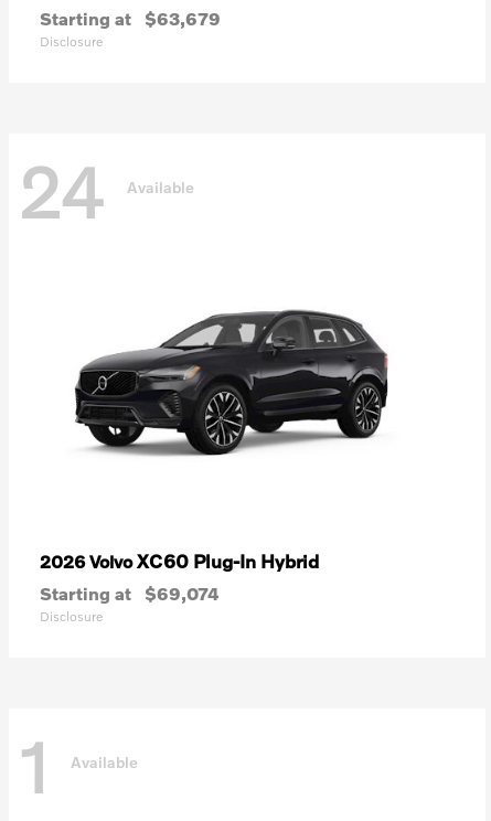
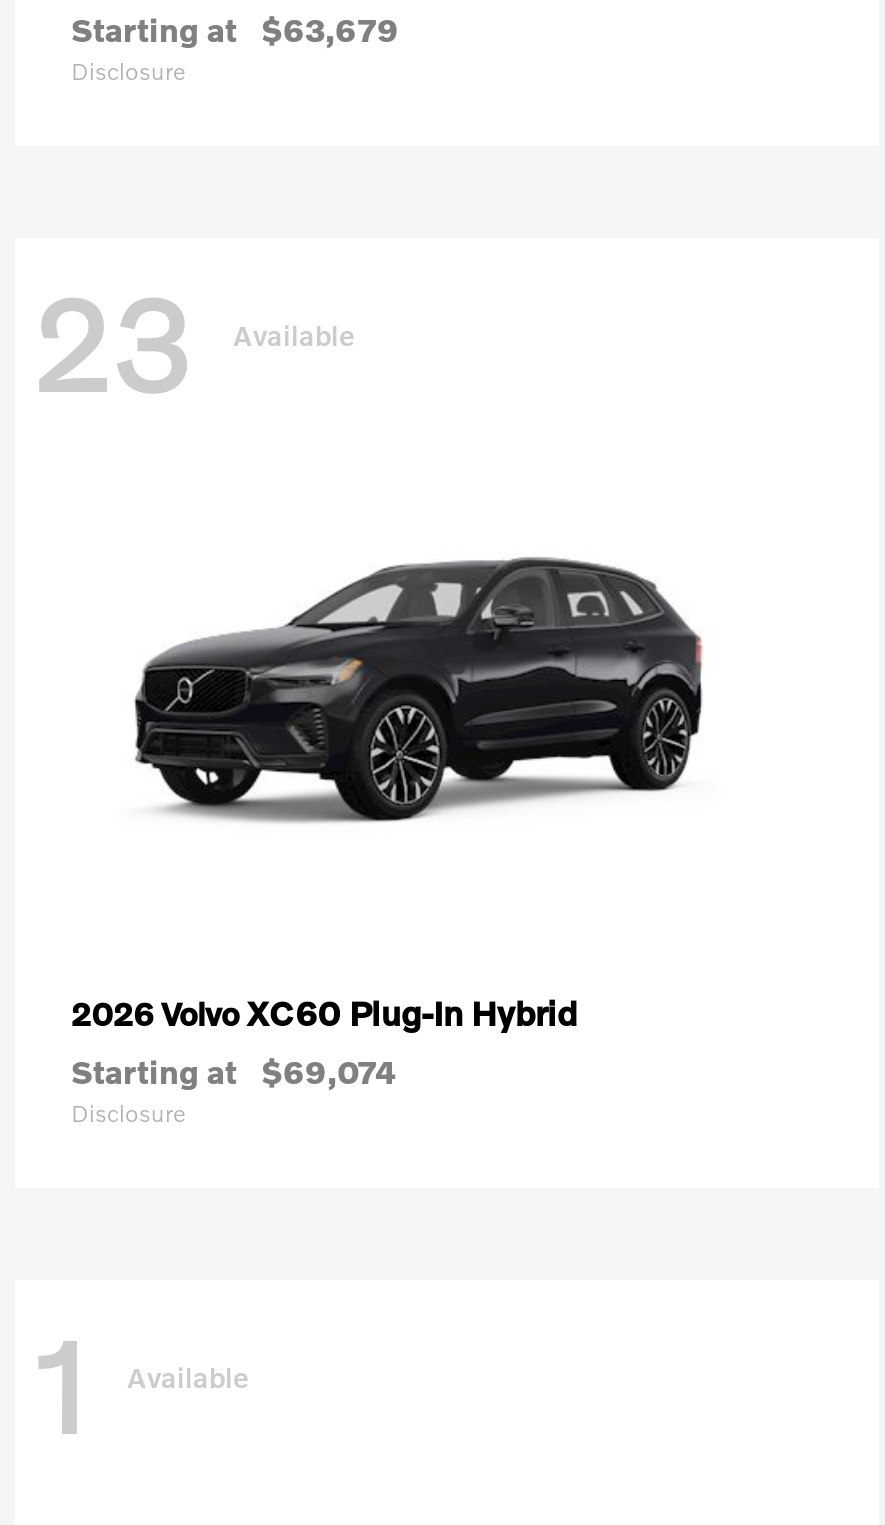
- 24 Available
+ 23 Available
